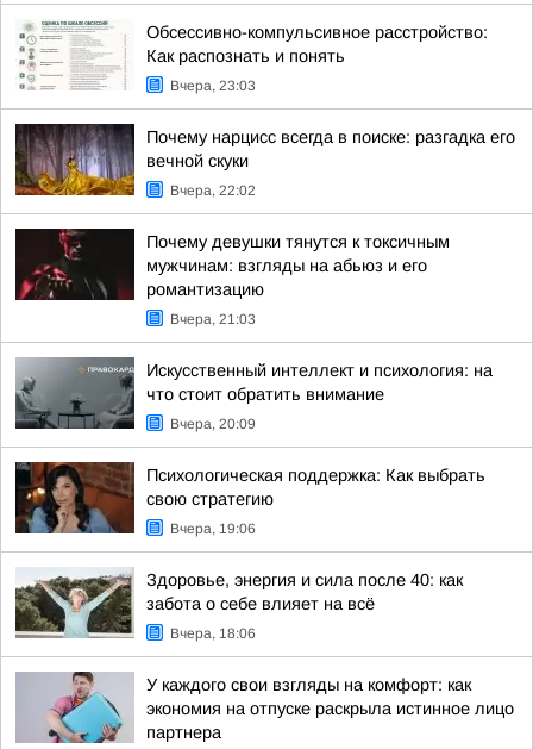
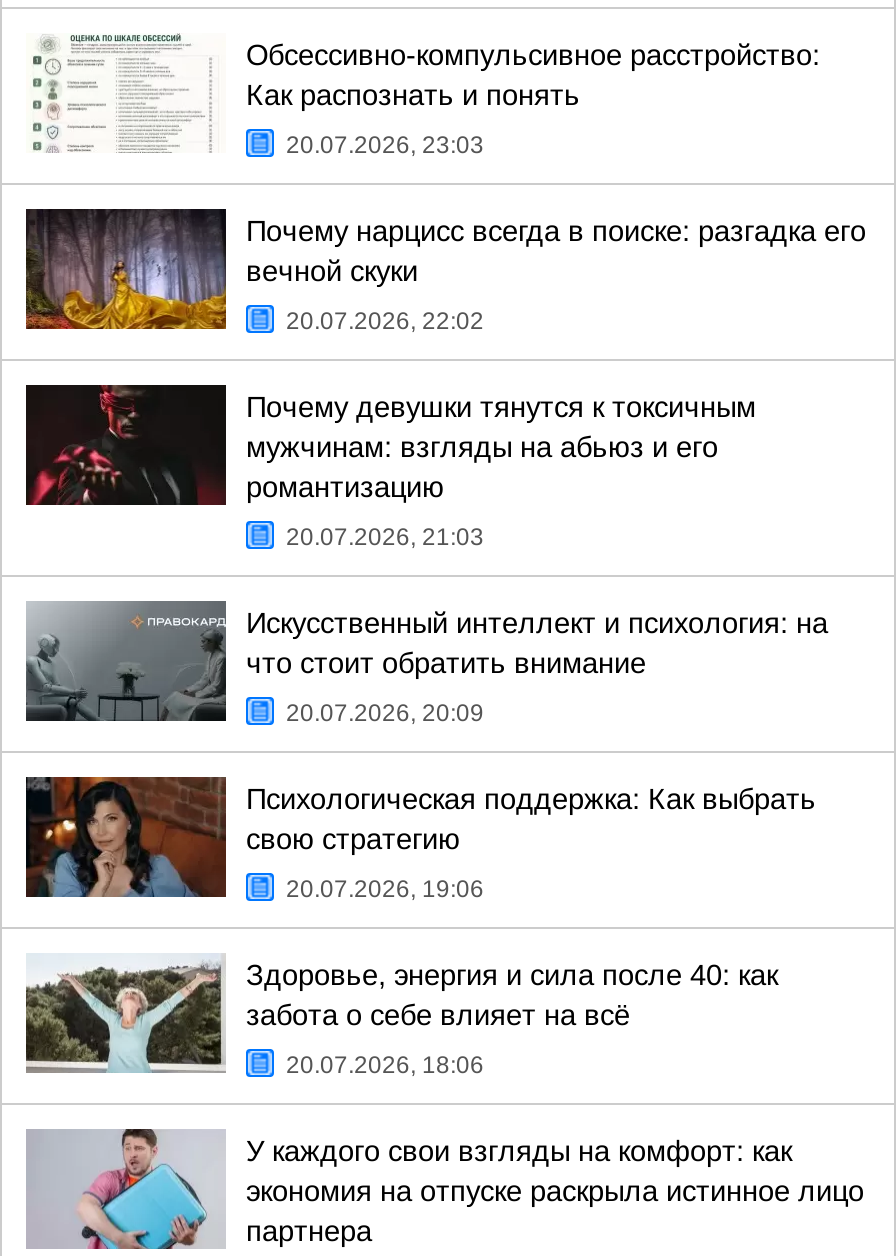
- Вчера, 23:03
+ 20.07.2026, 23:03

- Вчера, 22:02
+ 20.07.2026, 22:02

- Вчера, 21:03
+ 20.07.2026, 21:03

- Вчера, 20:09
+ 20.07.2026, 20:09

- Вчера, 19:06
+ 20.07.2026, 19:06

- Вчера, 18:06
+ 20.07.2026, 18:06
